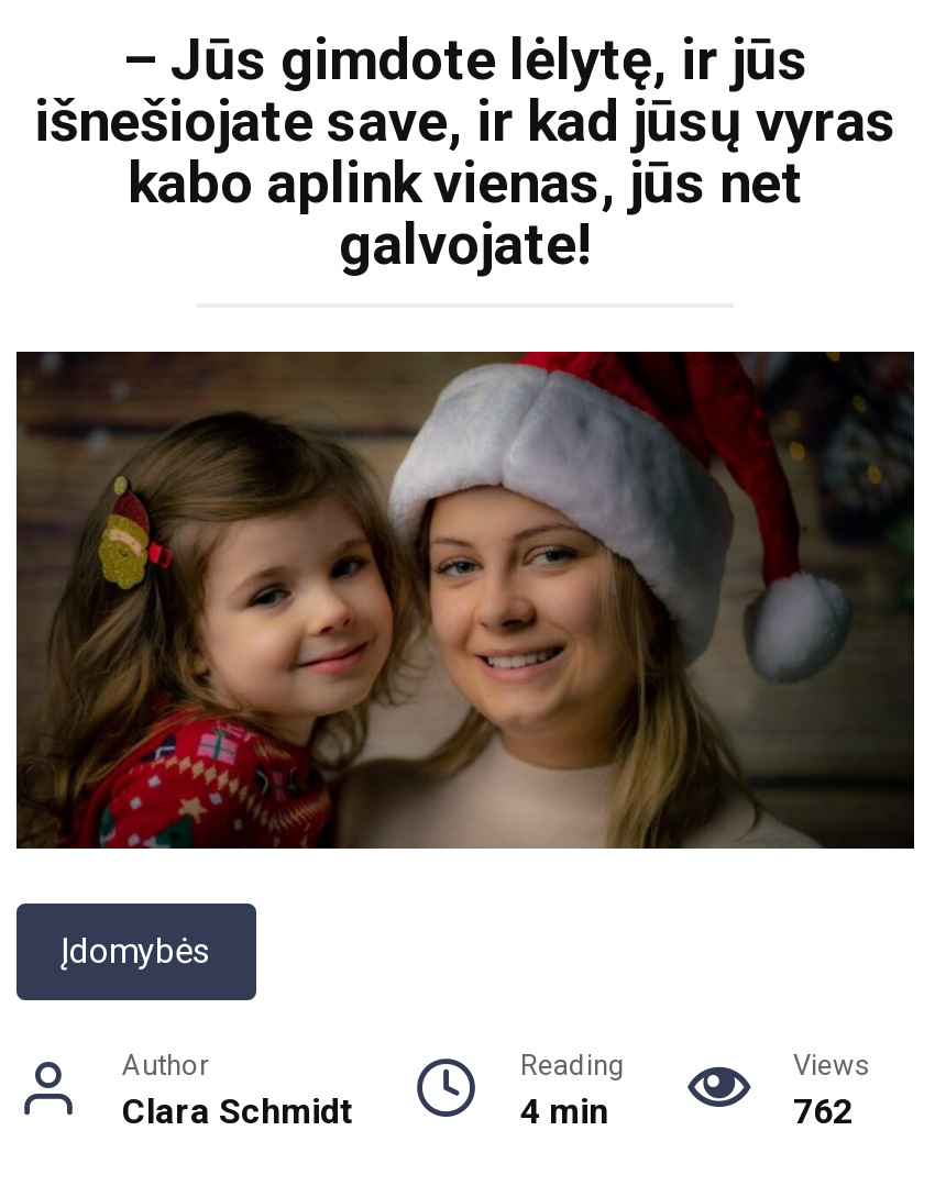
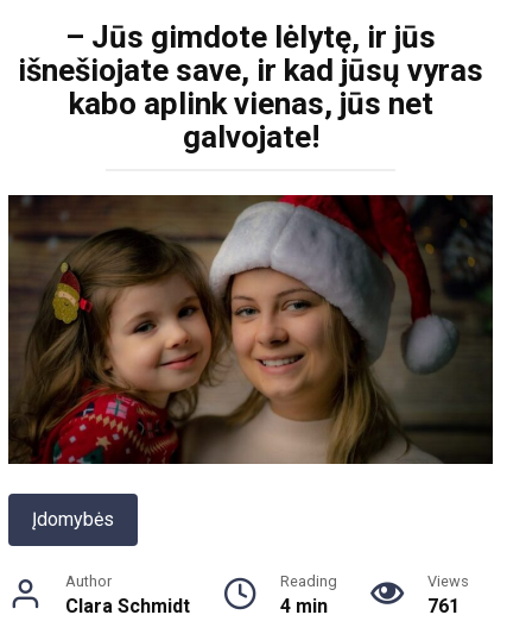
- 762
+ 761
